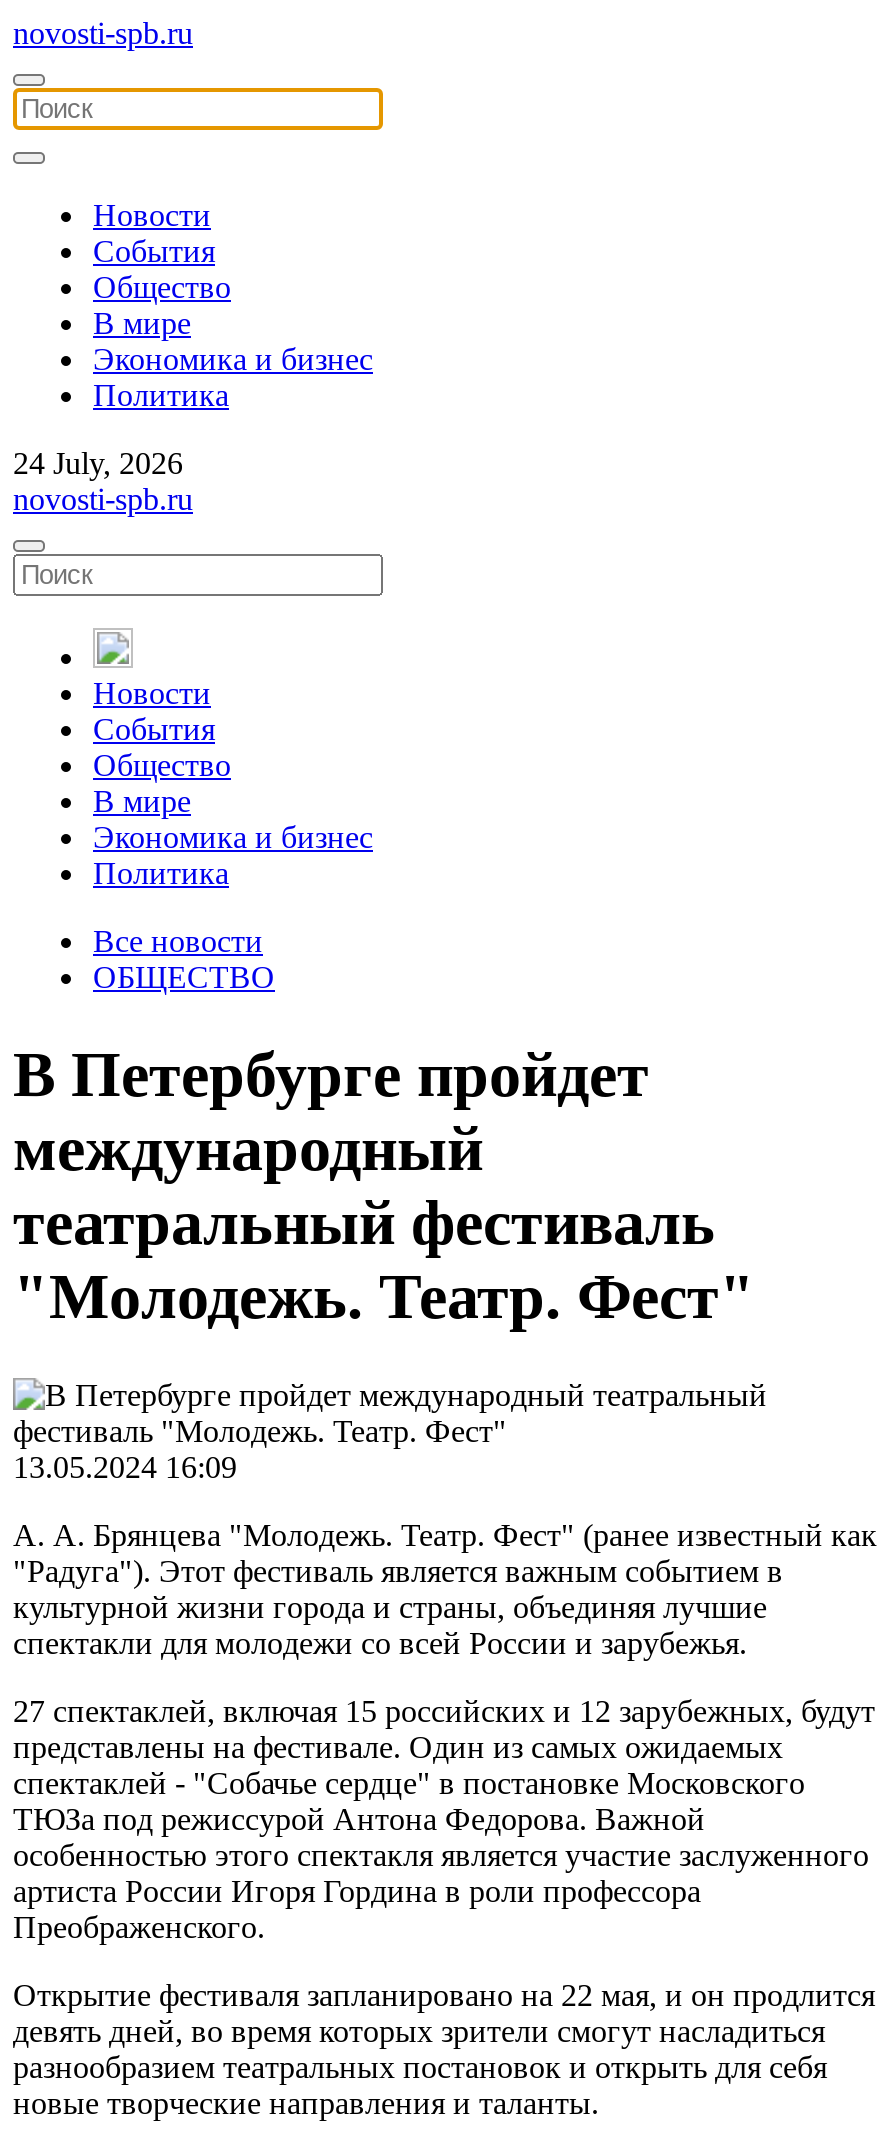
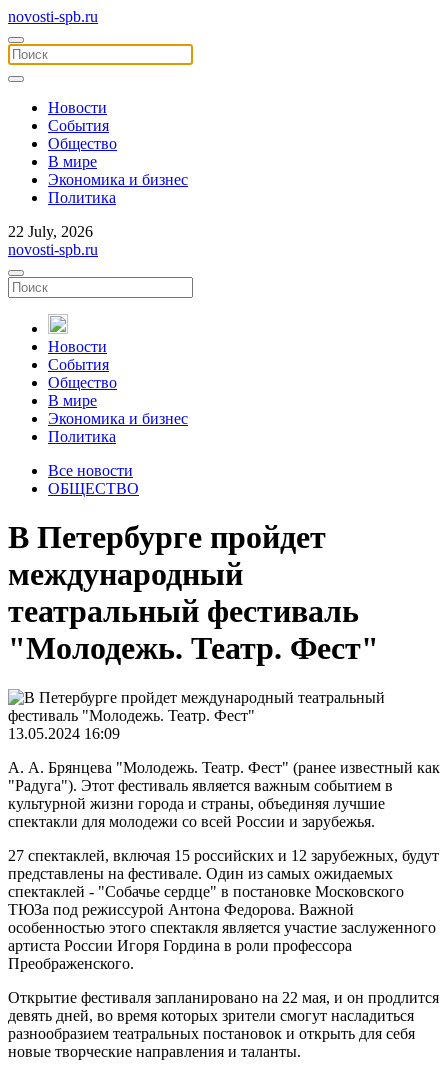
- 24 July, 2026
+ 22 July, 2026
